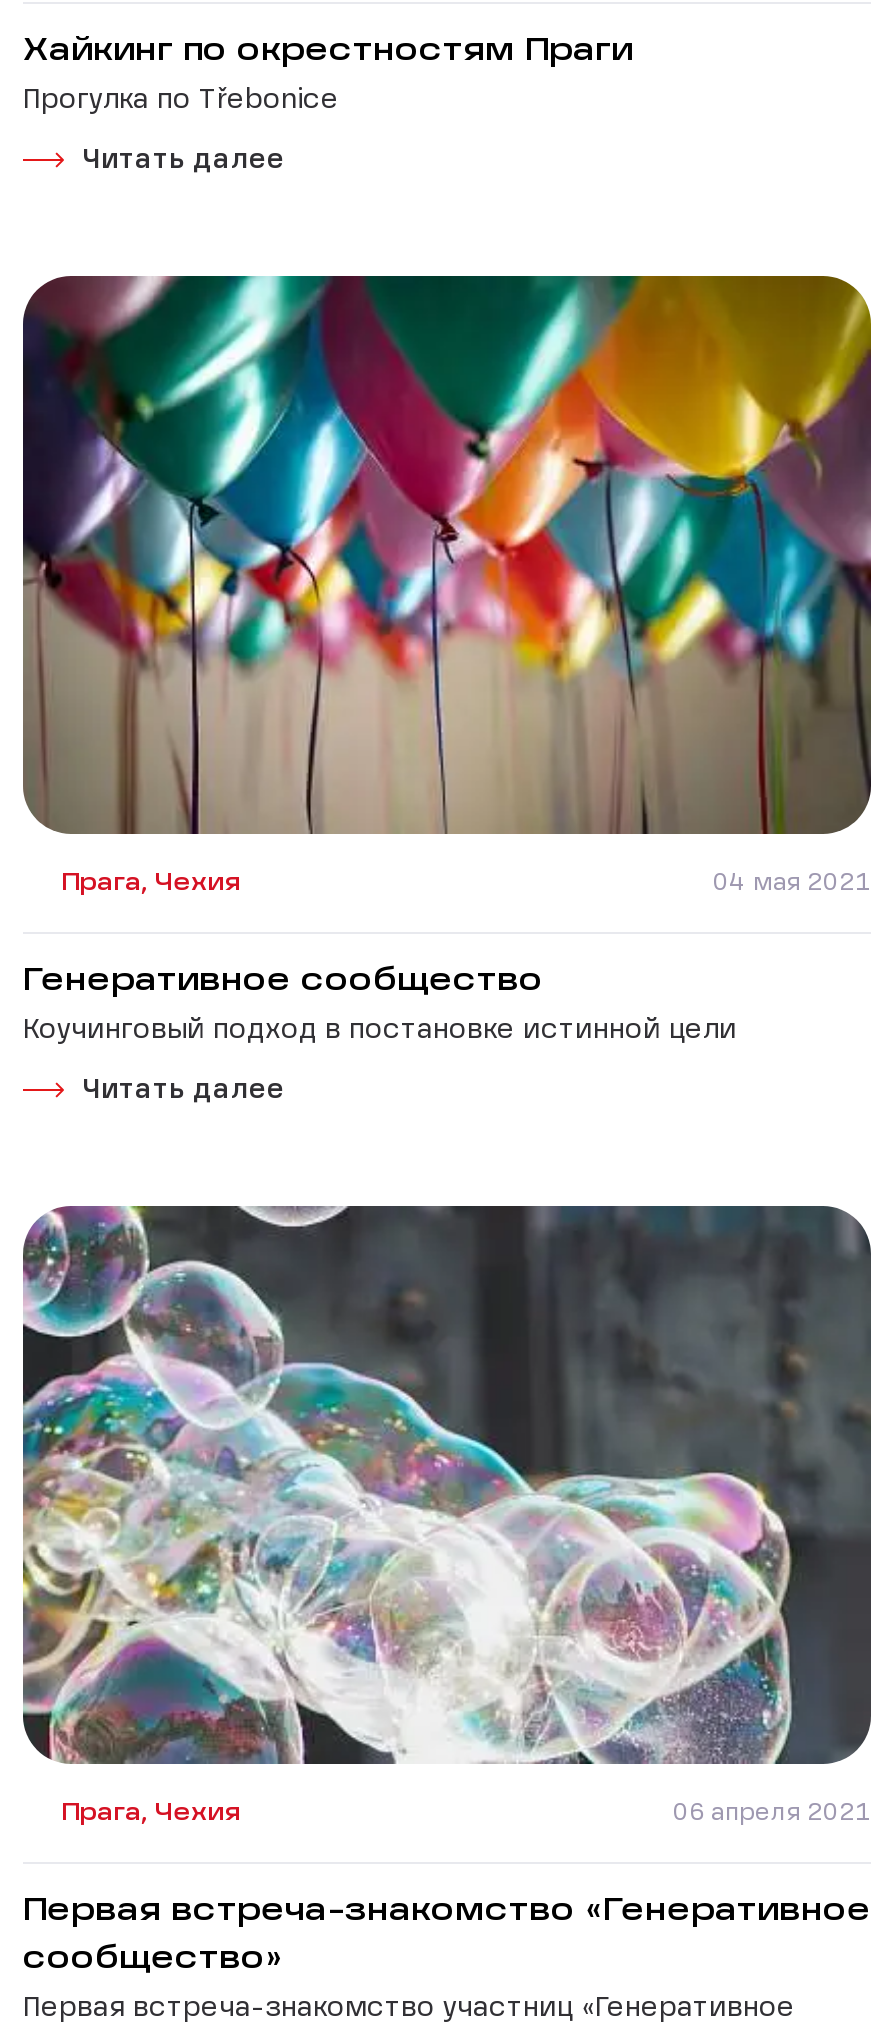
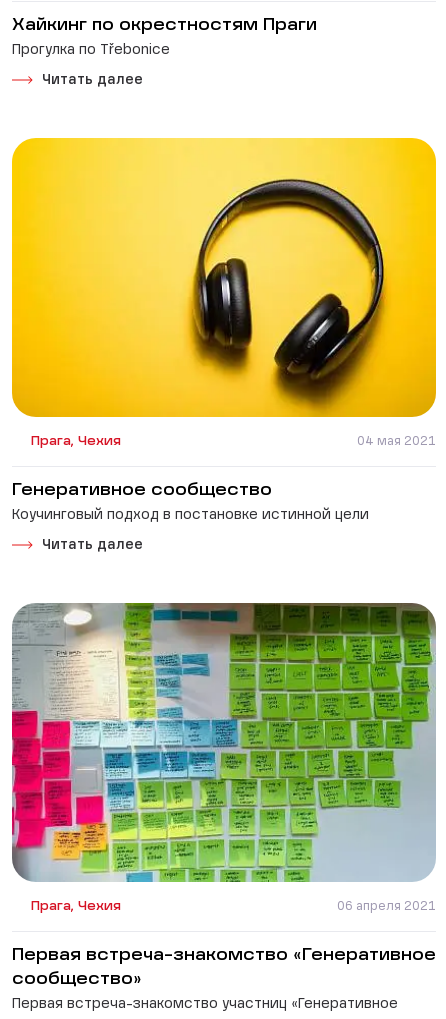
- [image]
+ [image]

- [image]
+ [image]
